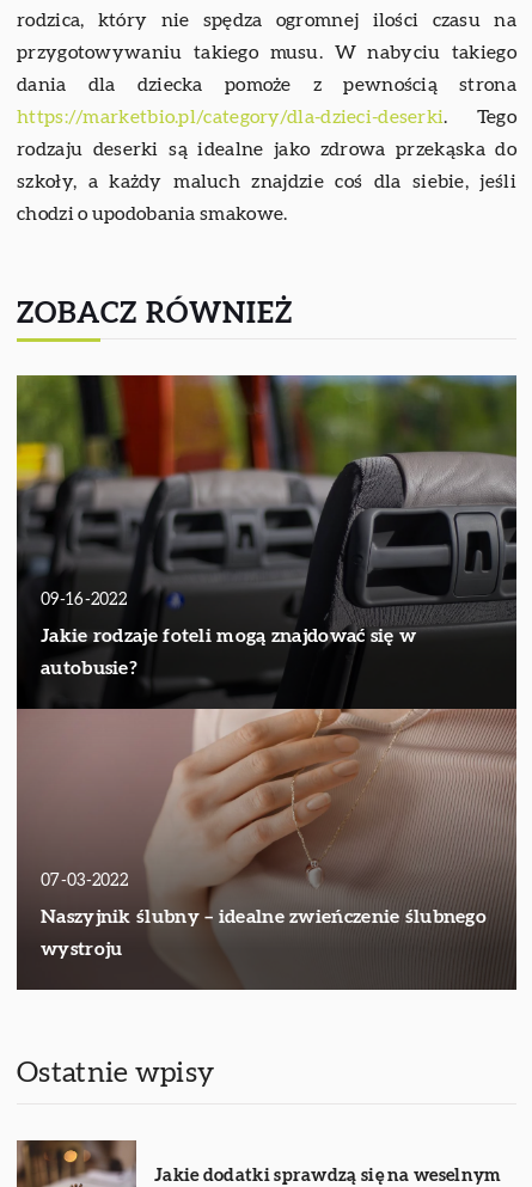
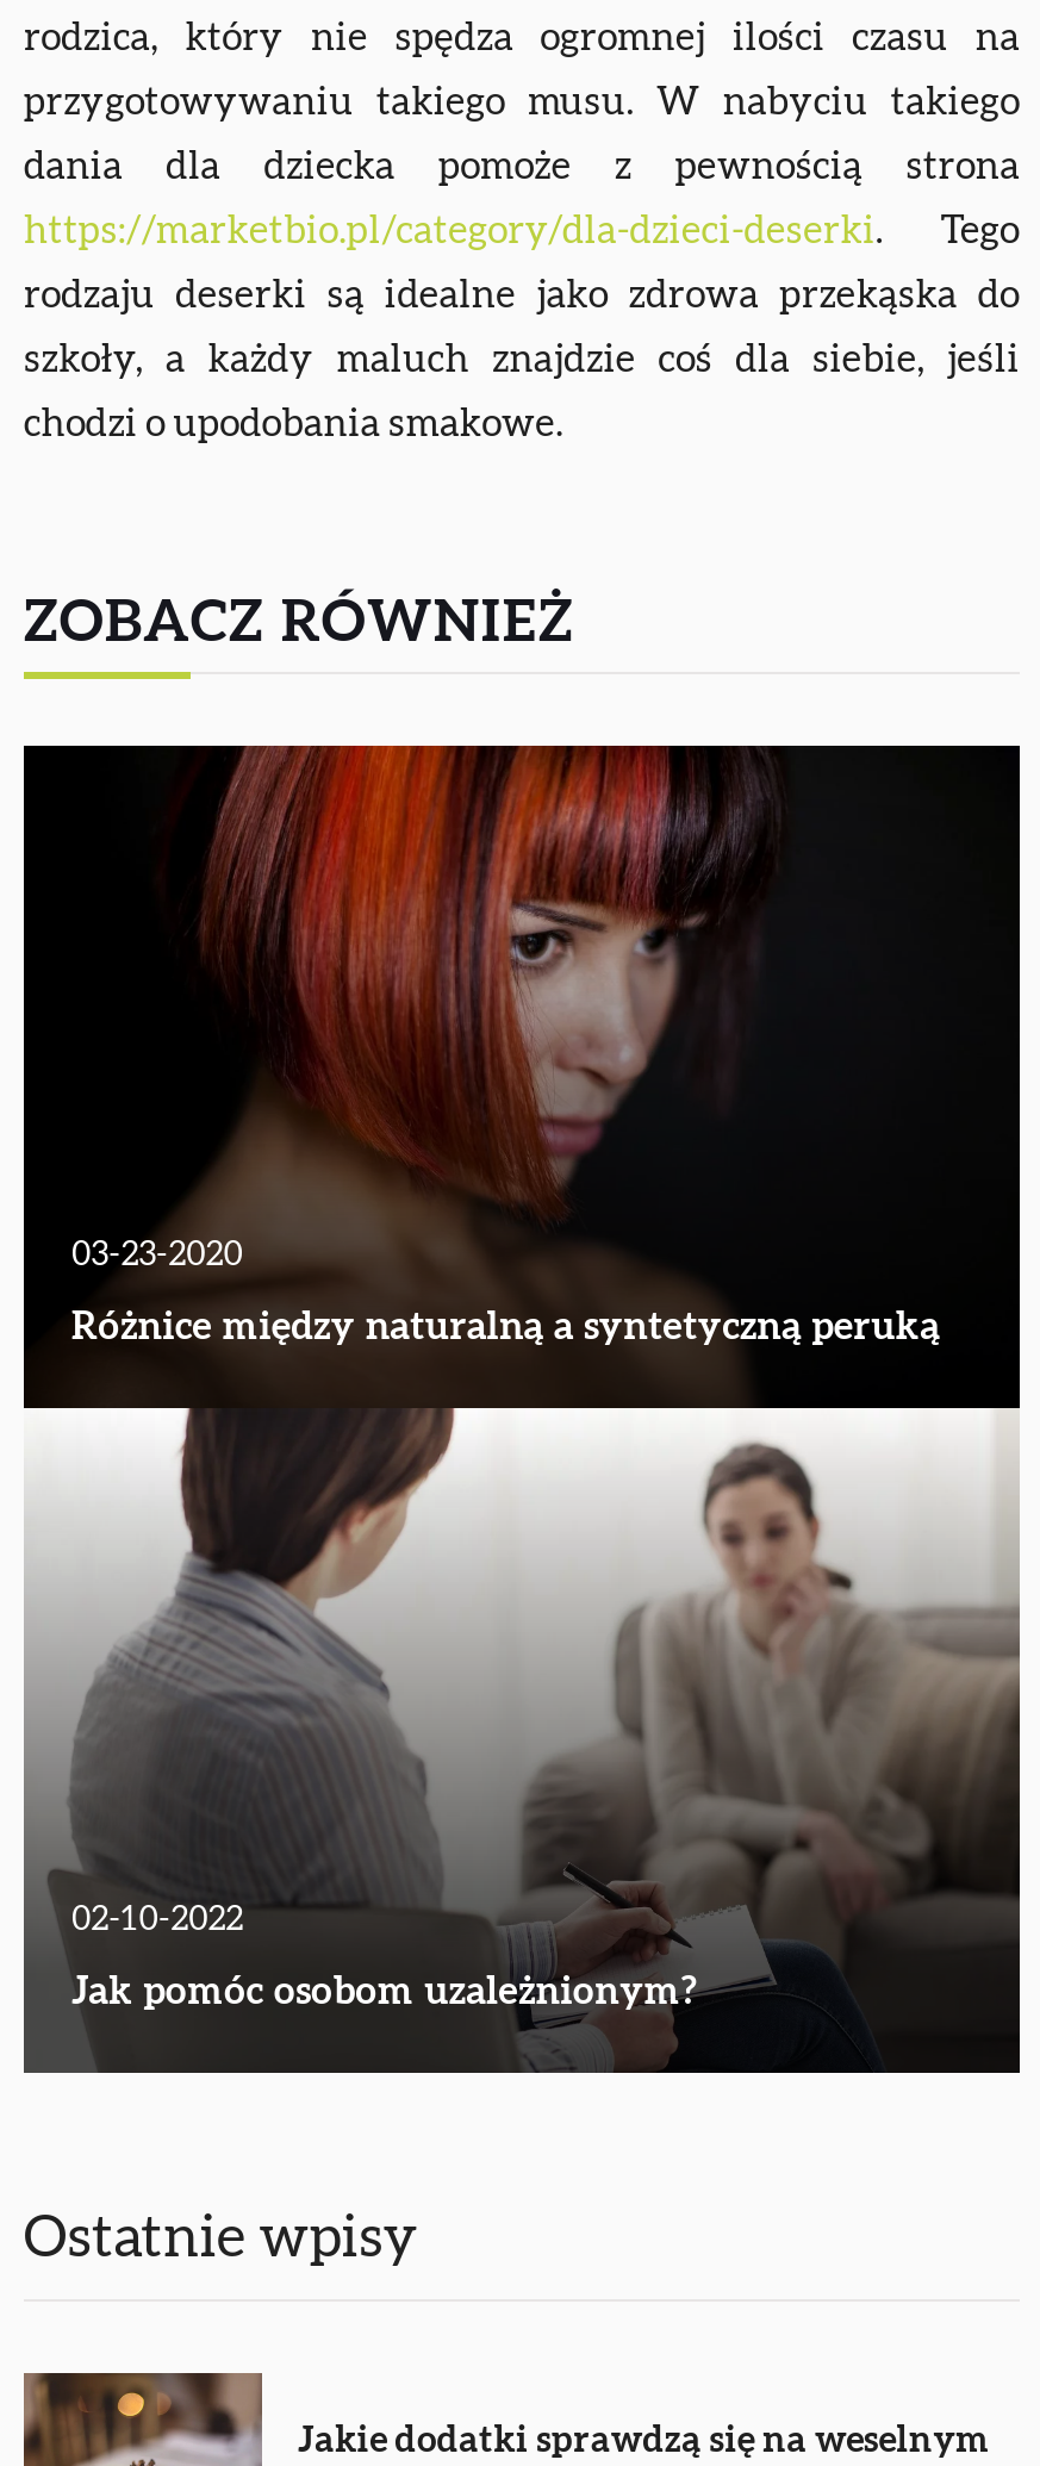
- [image]
- 09-16-2022
- Jakie rodzaje foteli mogą znajdować się w
- autobusie?
+ [image]
+ 03-23-2020
+ Różnice między naturalną a syntetyczną peruką

- [image]
- 07-03-2022
- Naszyjnik ślubny – idealne zwieńczenie ślubnego
- wystroju
+ [image]
+ 02-10-2022
+ Jak pomóc osobom uzależnionym?
